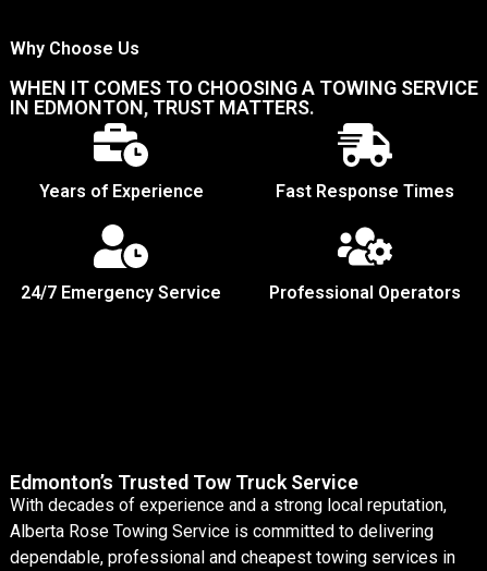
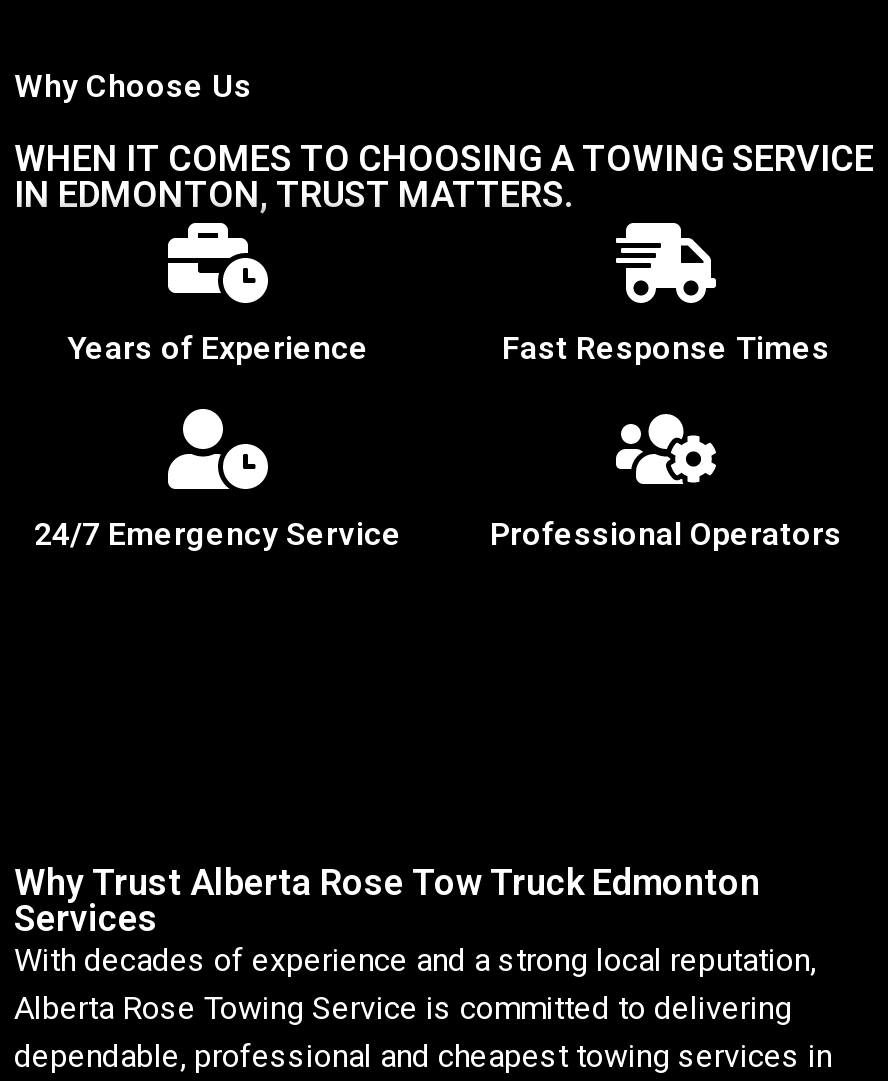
- Edmonton’s Trusted Tow Truck Service
+ Why Trust Alberta Rose Tow Truck Edmonton
+ Services
